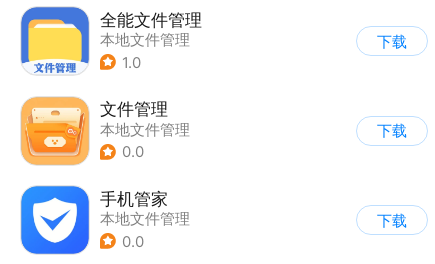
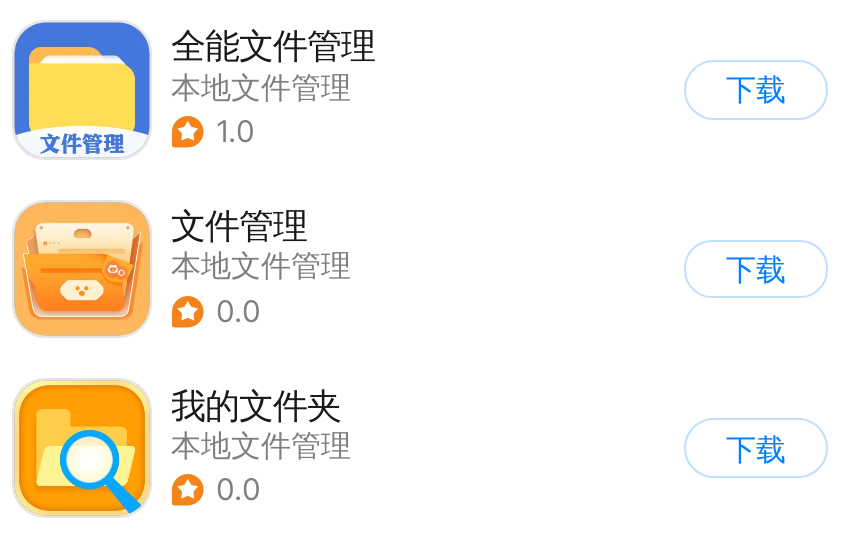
- [image]
- 手机管家
+ [image]
+ 我的文件夹
